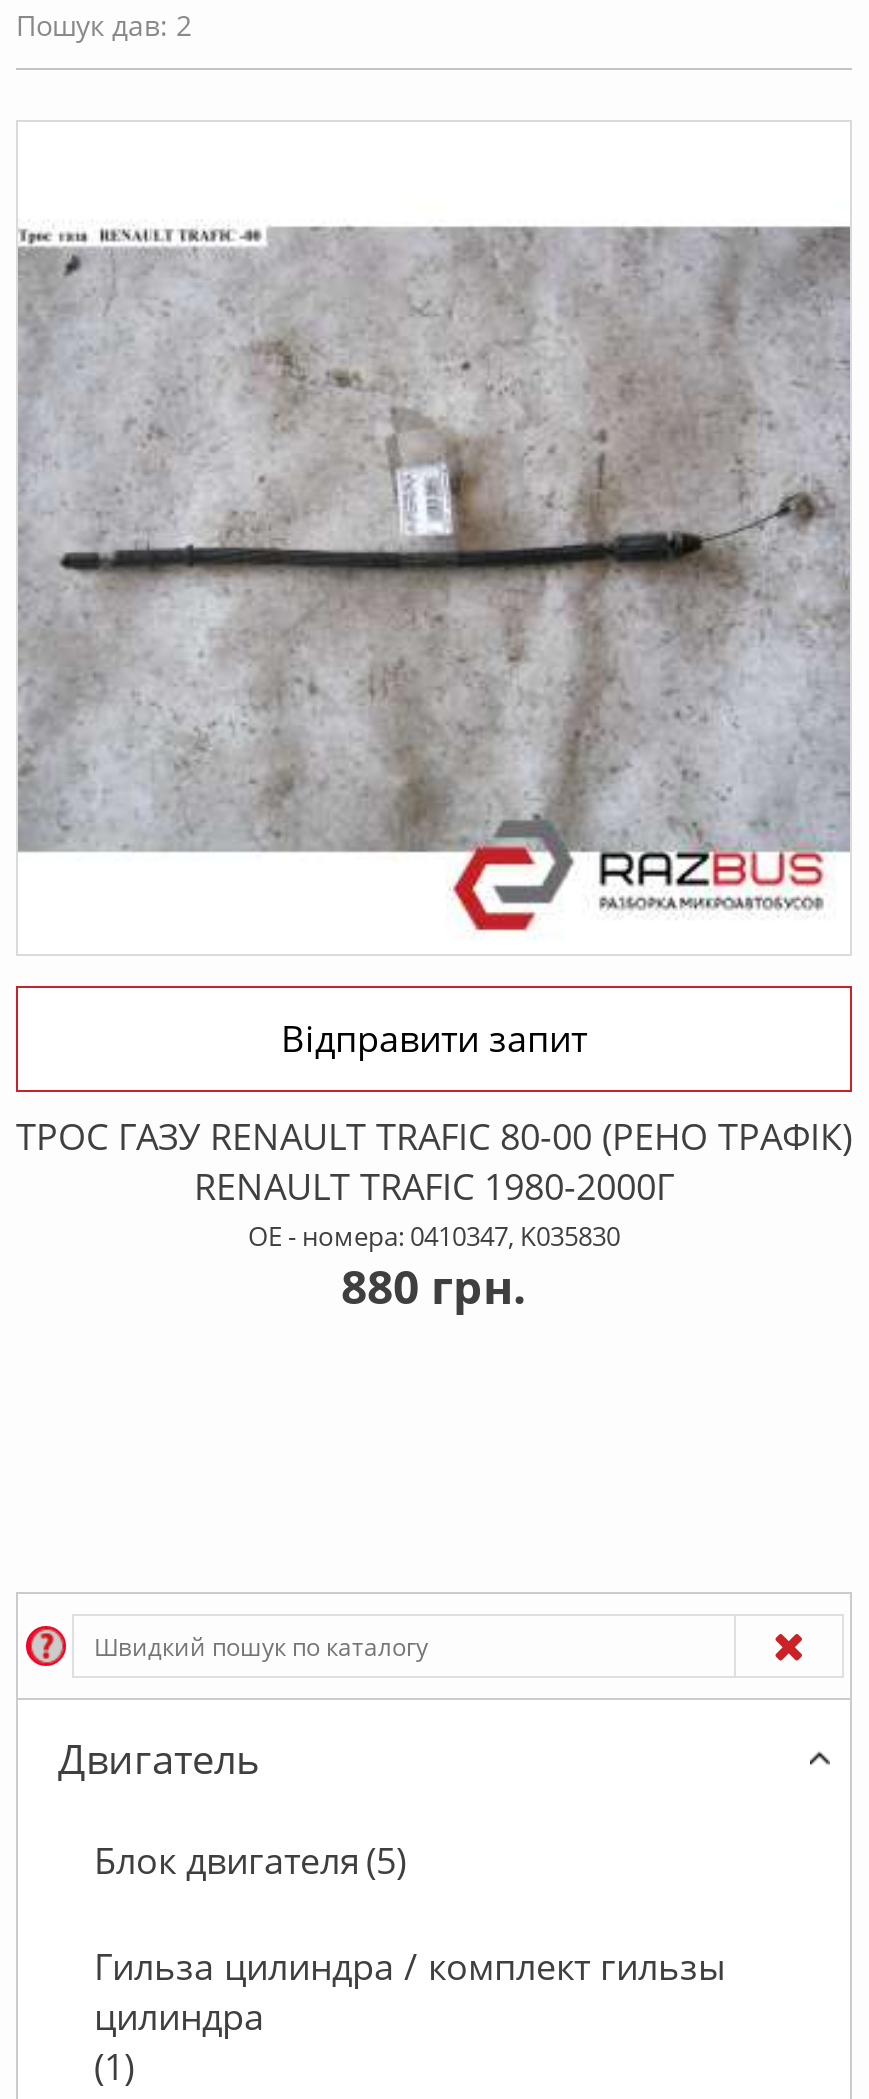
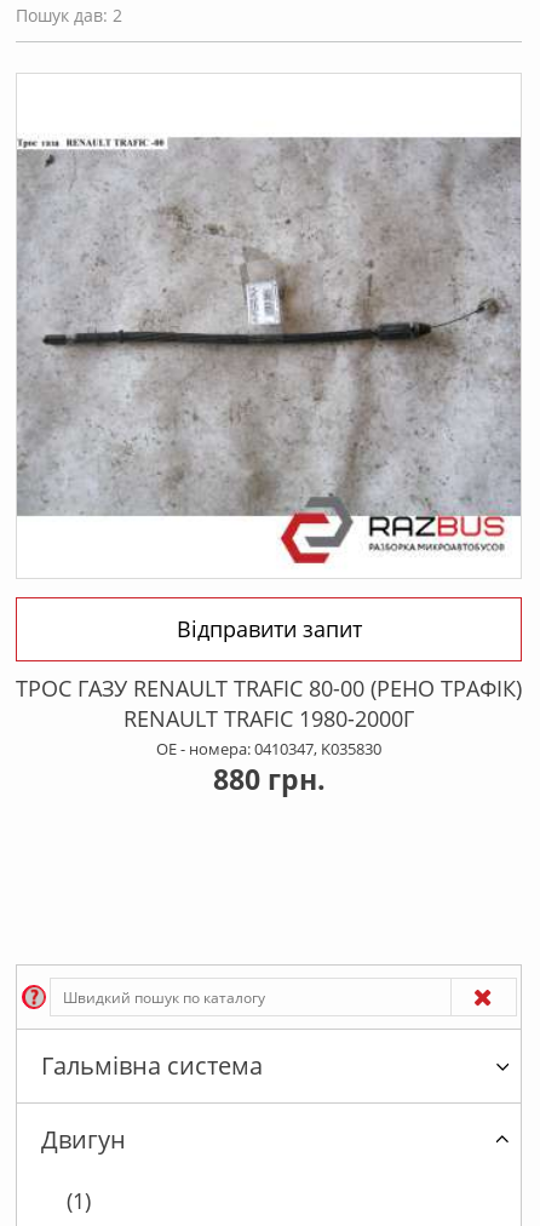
- Двигатель
- Блок двигателя (5)
- Гильза цилиндра / комплект гильзы
- цилиндра
+ Гальмівна система
+ Двигун
